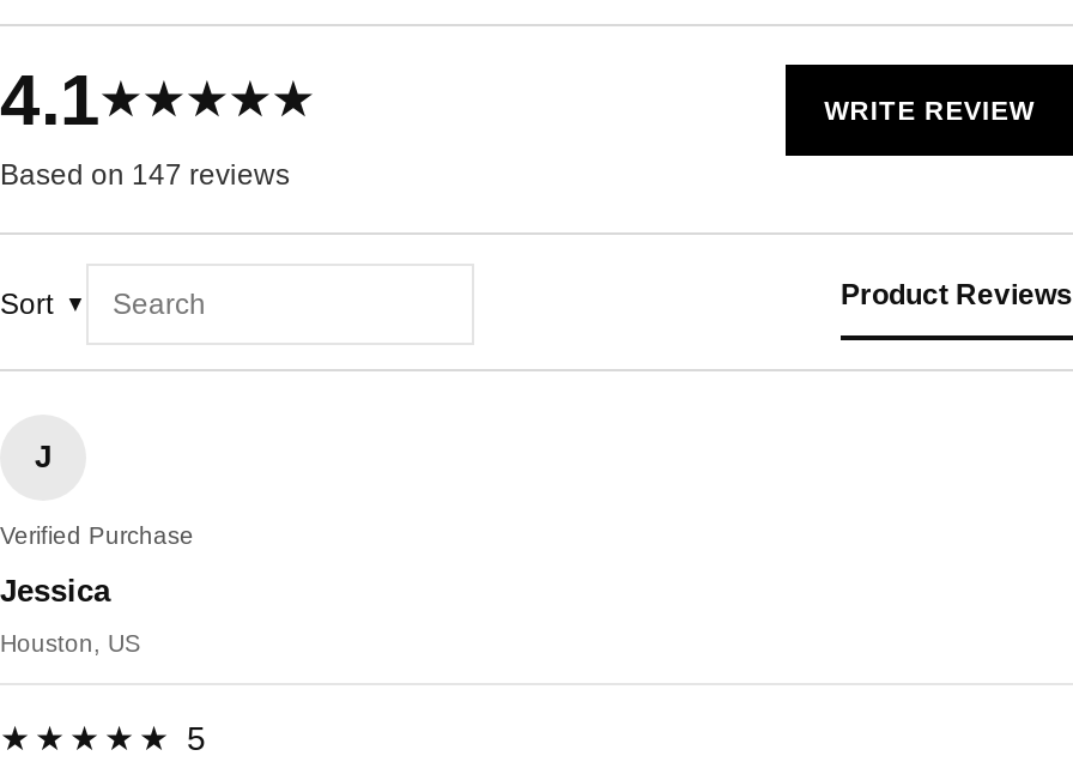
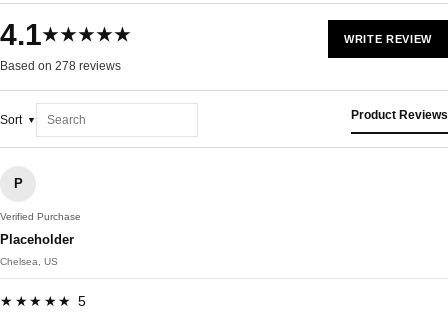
- Based on 147 reviews
+ Based on 278 reviews

- J
+ P

- Jessica
+ Placeholder

- Houston, US
+ Chelsea, US
